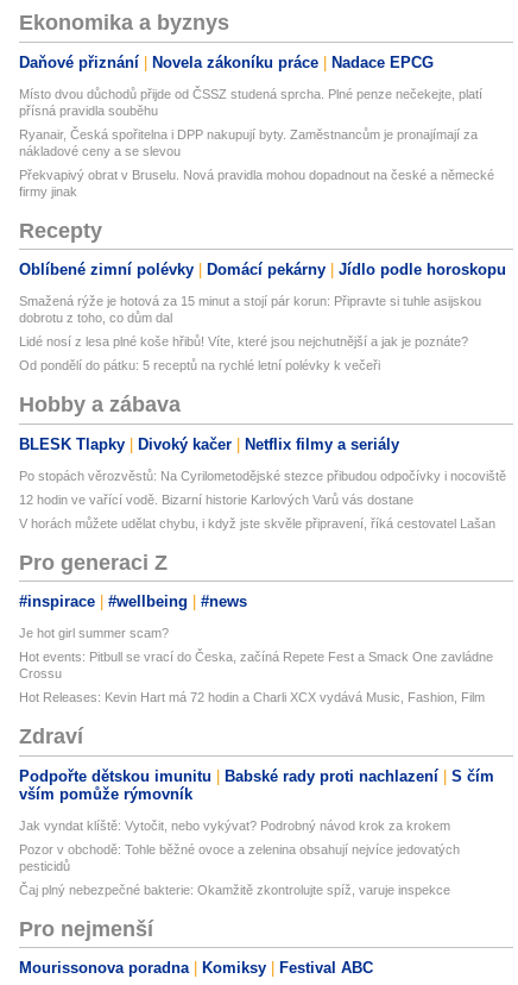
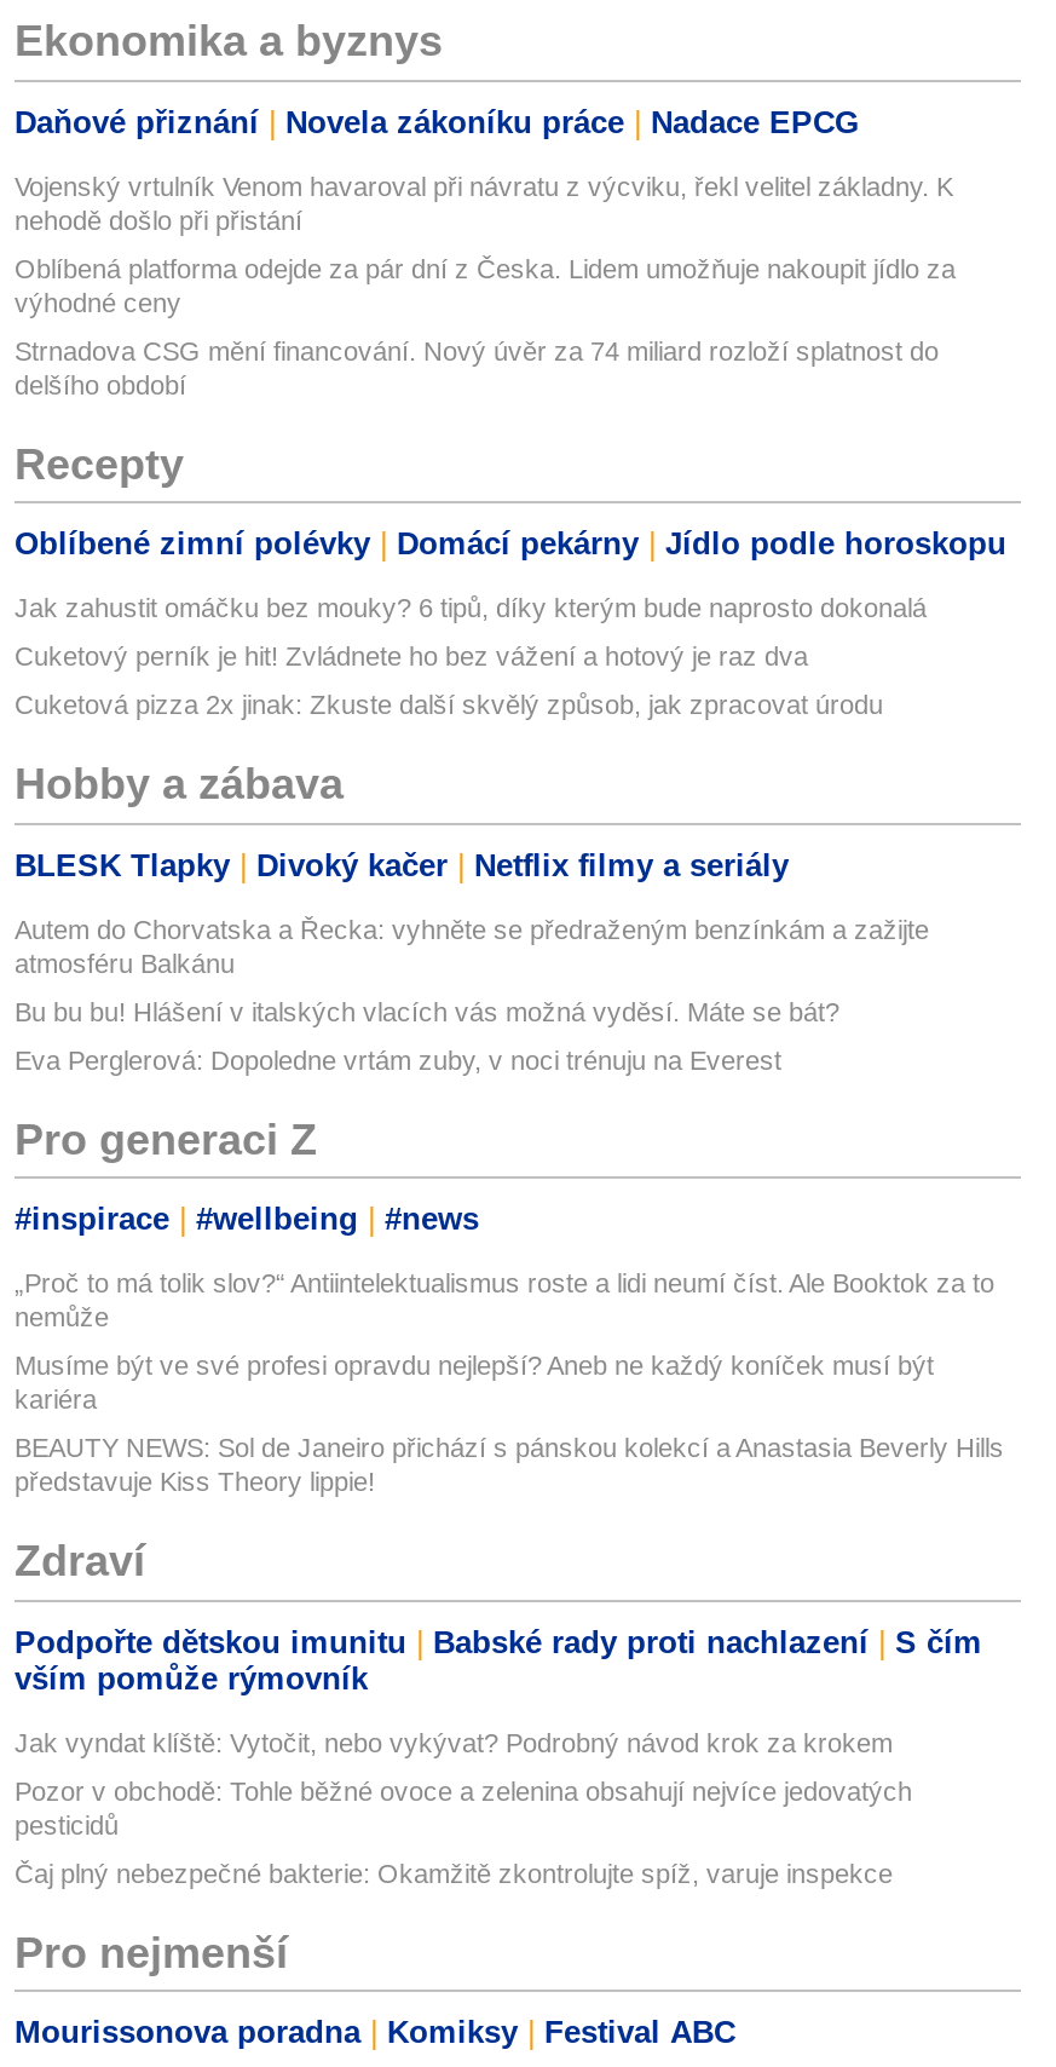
- Místo dvou důchodů přijde od ČSSZ studená sprcha. Plné penze nečekejte, platí
- přísná pravidla souběhu
+ Vojenský vrtulník Venom havaroval při návratu z výcviku, řekl velitel základny. K
+ nehodě došlo při přistání

- Ryanair, Česká spořitelna i DPP nakupují byty. Zaměstnancům je pronajímají za
- nákladové ceny a se slevou
+ Oblíbená platforma odejde za pár dní z Česka. Lidem umožňuje nakoupit jídlo za
+ výhodné ceny

- Překvapivý obrat v Bruselu. Nová pravidla mohou dopadnout na české a německé
- firmy jinak
+ Strnadova CSG mění financování. Nový úvěr za 74 miliard rozloží splatnost do
+ delšího období

- Smažená rýže je hotová za 15 minut a stojí pár korun: Připravte si tuhle asijskou
- dobrotu z toho, co dům dal
+ Jak zahustit omáčku bez mouky? 6 tipů, díky kterým bude naprosto dokonalá

- Lidé nosí z lesa plné koše hřibů! Víte, které jsou nejchutnější a jak je poznáte?
+ Cuketový perník je hit! Zvládnete ho bez vážení a hotový je raz dva

- Od pondělí do pátku: 5 receptů na rychlé letní polévky k večeři
+ Cuketová pizza 2x jinak: Zkuste další skvělý způsob, jak zpracovat úrodu

- Po stopách věrozvěstů: Na Cyrilometodějské stezce přibudou odpočívky i nocoviště
+ Autem do Chorvatska a Řecka: vyhněte se předraženým benzínkám a zažijte
+ atmosféru Balkánu

- 12 hodin ve vařící vodě. Bizarní historie Karlových Varů vás dostane
+ Bu bu bu! Hlášení v italských vlacích vás možná vyděsí. Máte se bát?

- V horách můžete udělat chybu, i když jste skvěle připravení, říká cestovatel Lašan
+ Eva Perglerová: Dopoledne vrtám zuby, v noci trénuju na Everest

- Je hot girl summer scam?
+ „Proč to má tolik slov?“ Antiintelektualismus roste a lidi neumí číst. Ale Booktok za to
+ nemůže

- Hot events: Pitbull se vrací do Česka, začíná Repete Fest a Smack One zavládne
- Crossu
+ Musíme být ve své profesi opravdu nejlepší? Aneb ne každý koníček musí být
+ kariéra

- Hot Releases: Kevin Hart má 72 hodin a Charli XCX vydává Music, Fashion, Film
+ BEAUTY NEWS: Sol de Janeiro přichází s pánskou kolekcí a Anastasia Beverly Hills
+ představuje Kiss Theory lippie!
